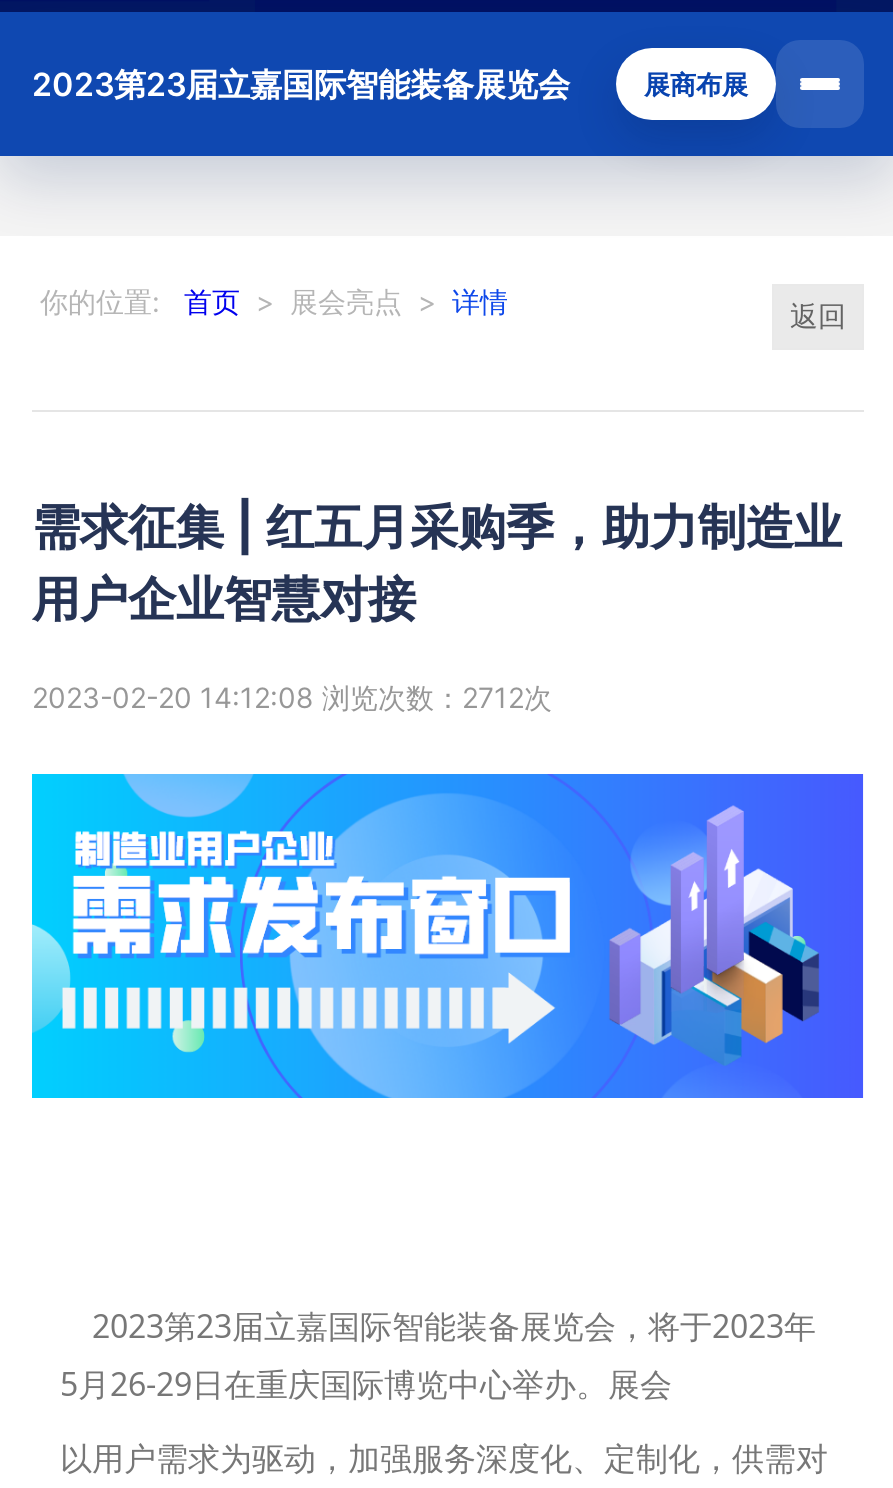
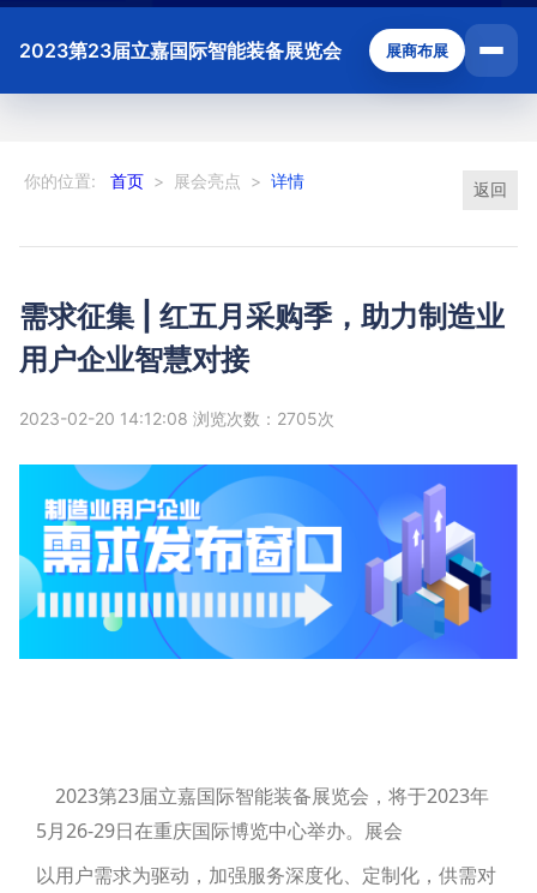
- 2023-02-20 14:12:08 浏览次数：2712次
+ 2023-02-20 14:12:08 浏览次数：2705次
